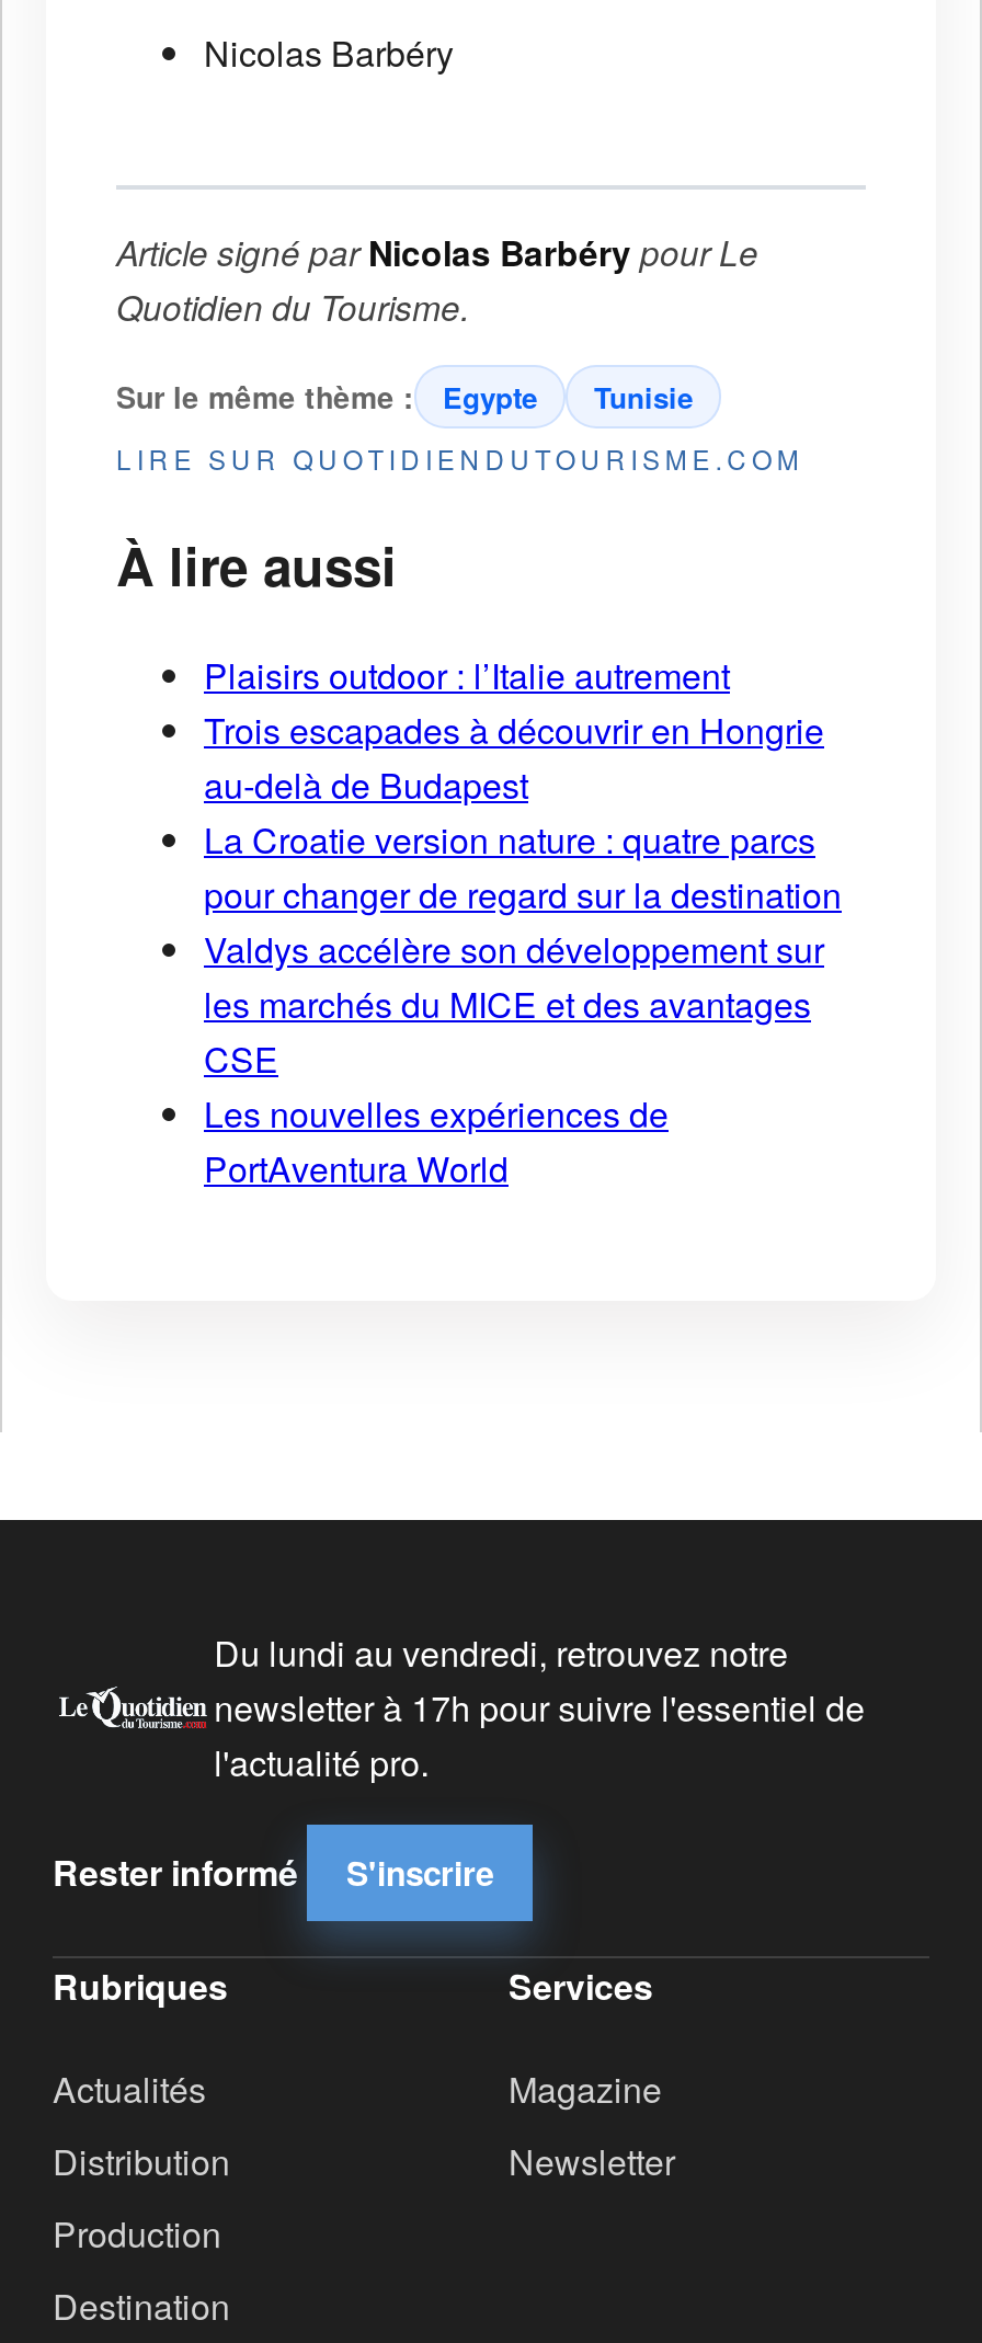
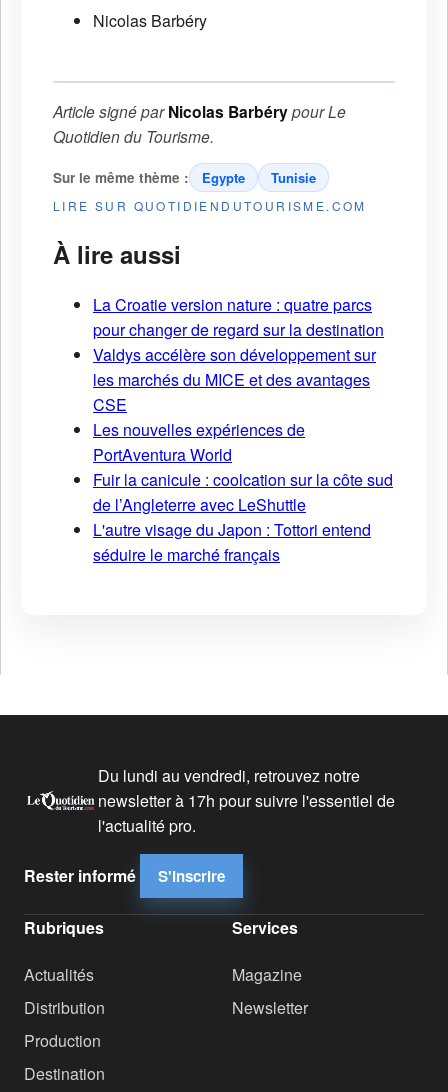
- Plaisirs outdoor : l’Italie autrement
- Trois escapades à découvrir en Hongrie
- au-delà de Budapest

moved up: La Croatie version nature : quatre parcs | pour changer de regard sur la destination | Valdys accélère son développement sur | les marchés du MICE et des avantages | CSE | Les nouvelles expériences de | PortAventura World

+ Fuir la canicule : coolcation sur la côte sud
+ de l’Angleterre avec LeShuttle
+ L'autre visage du Japon : Tottori entend
+ séduire le marché français
